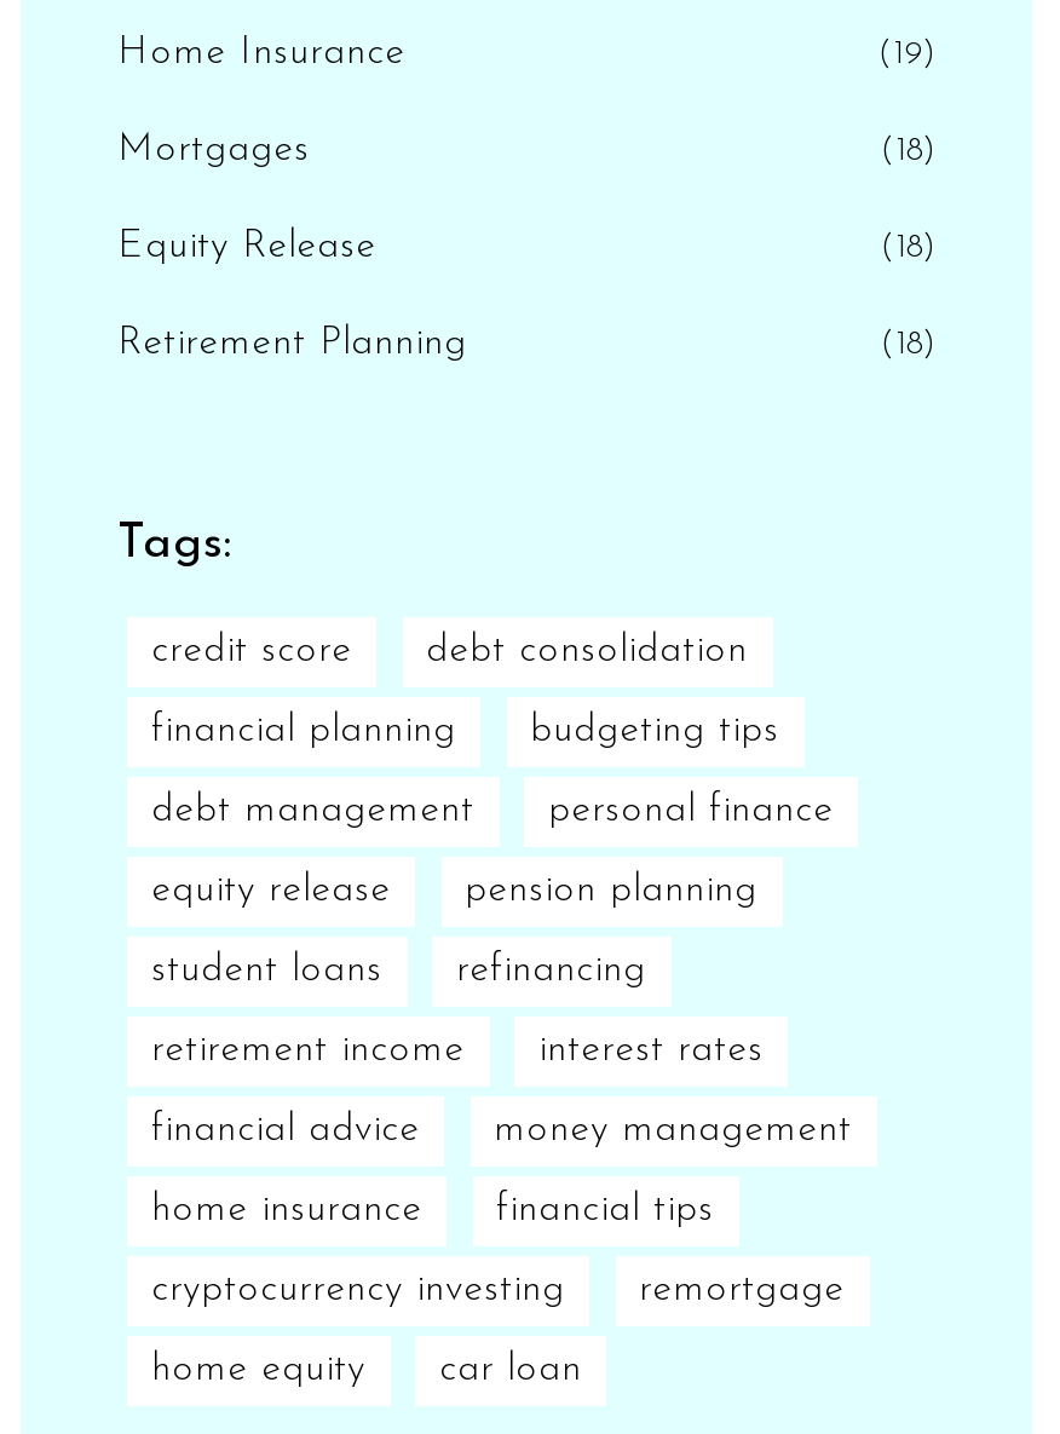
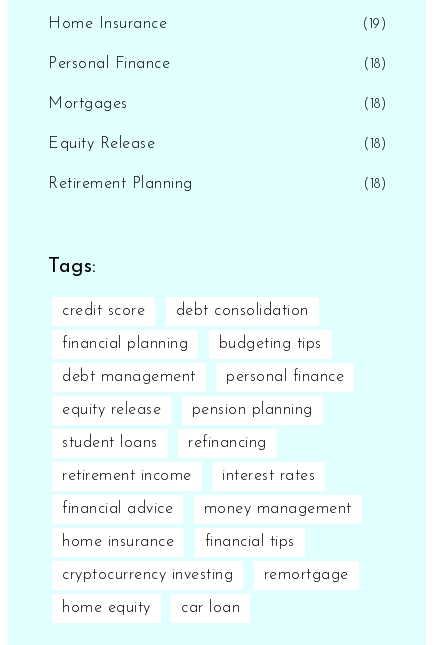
+ Personal Finance
+ (18)
